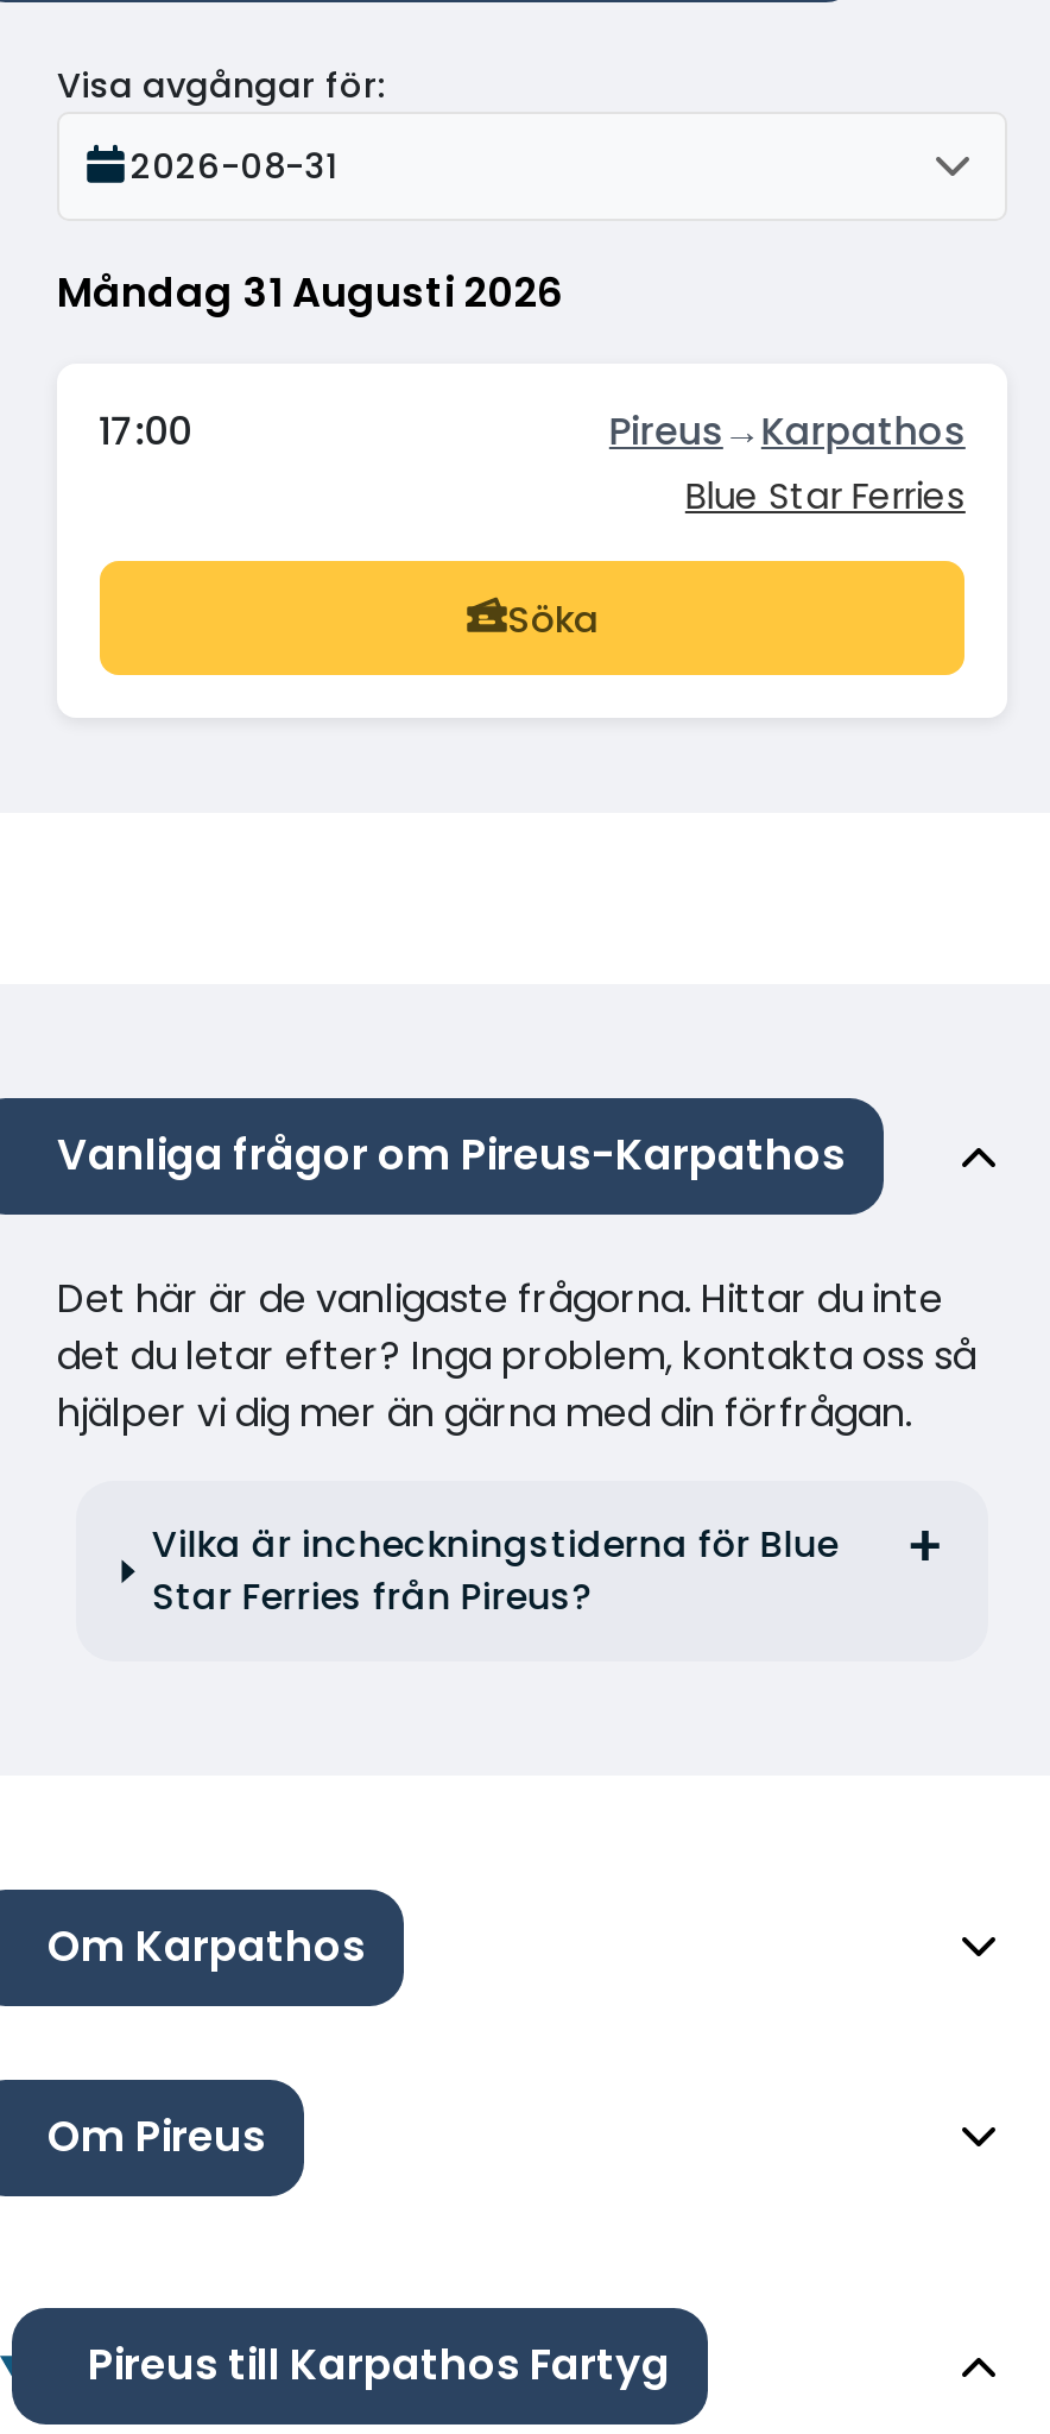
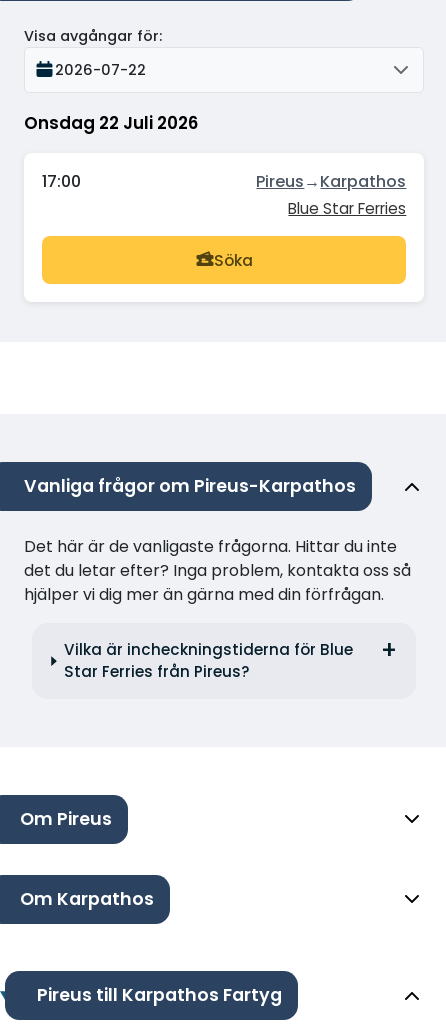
- 2026-08-31
+ 2026-07-22

- Måndag 31 Augusti 2026
+ Onsdag 22 Juli 2026

moved down: [image] | Om Karpathos

moved up: Om Pireus
